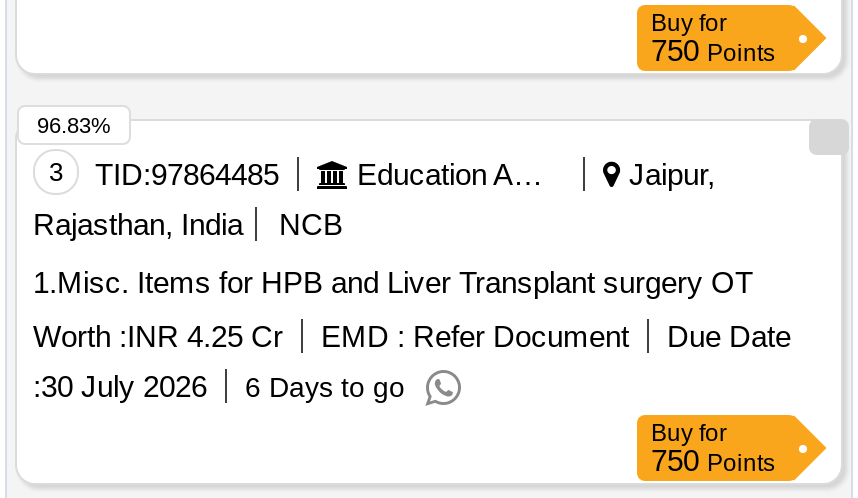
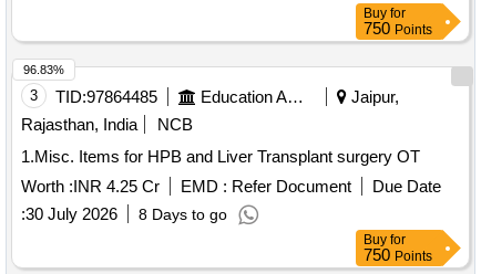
- :30 July 2026 6 Days to go
+ :30 July 2026 8 Days to go
